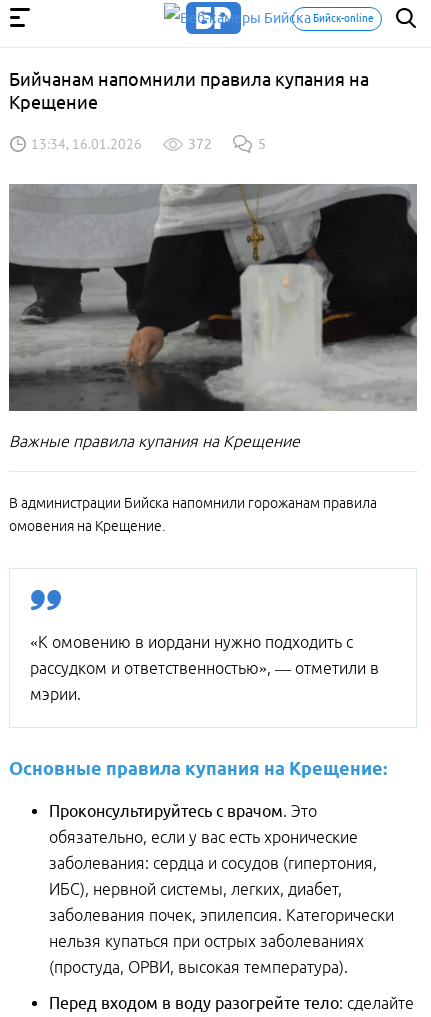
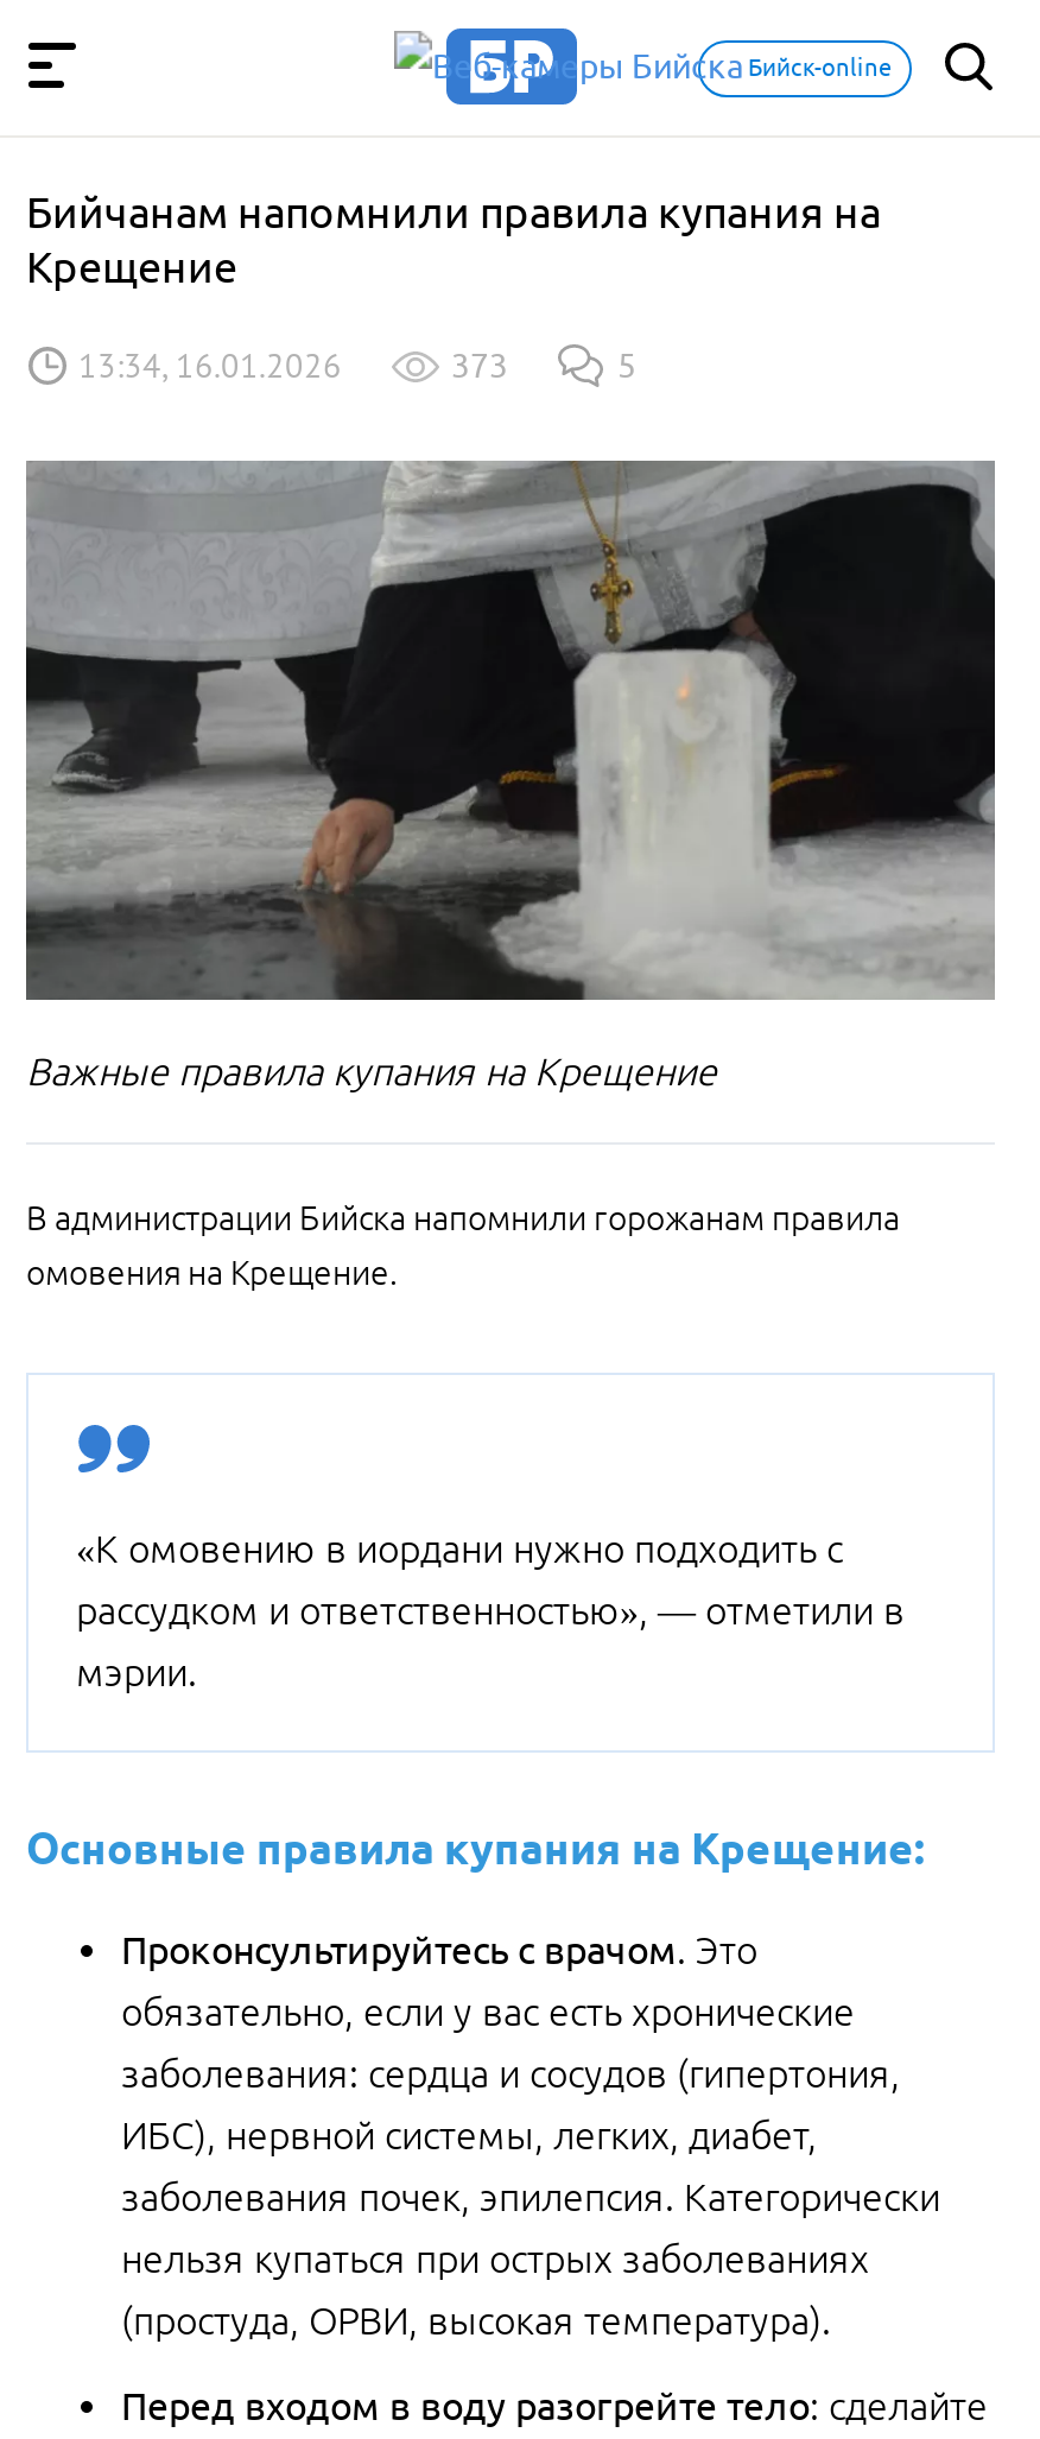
- 372
+ 373
